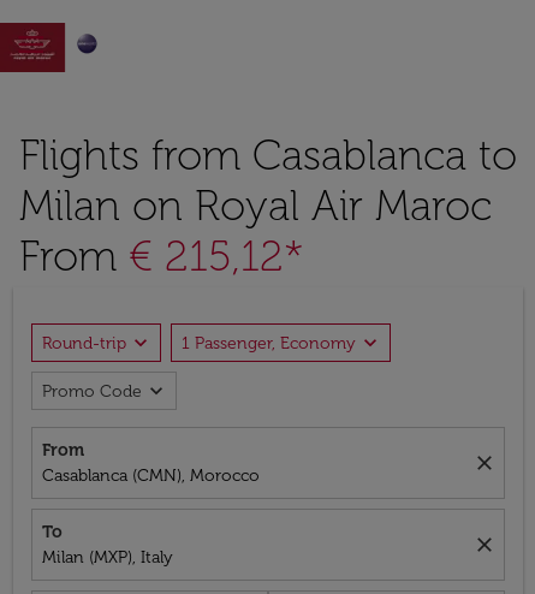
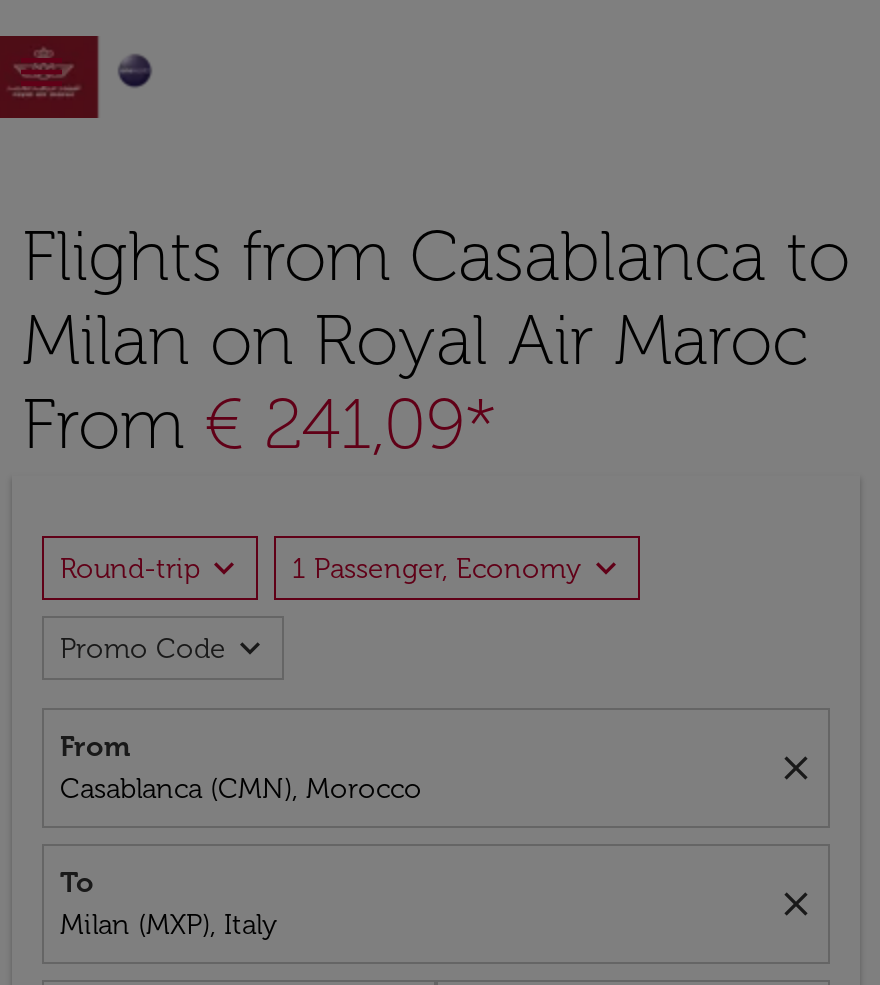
- From € 215,12*
+ From € 241,09*
